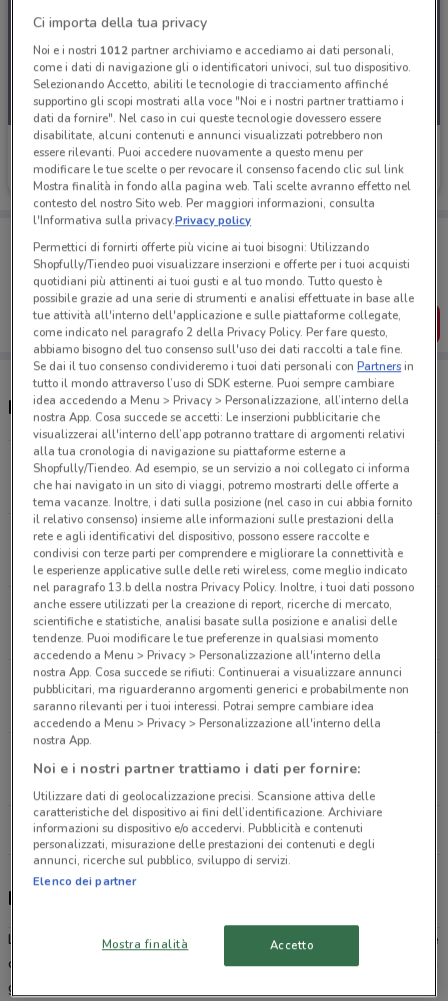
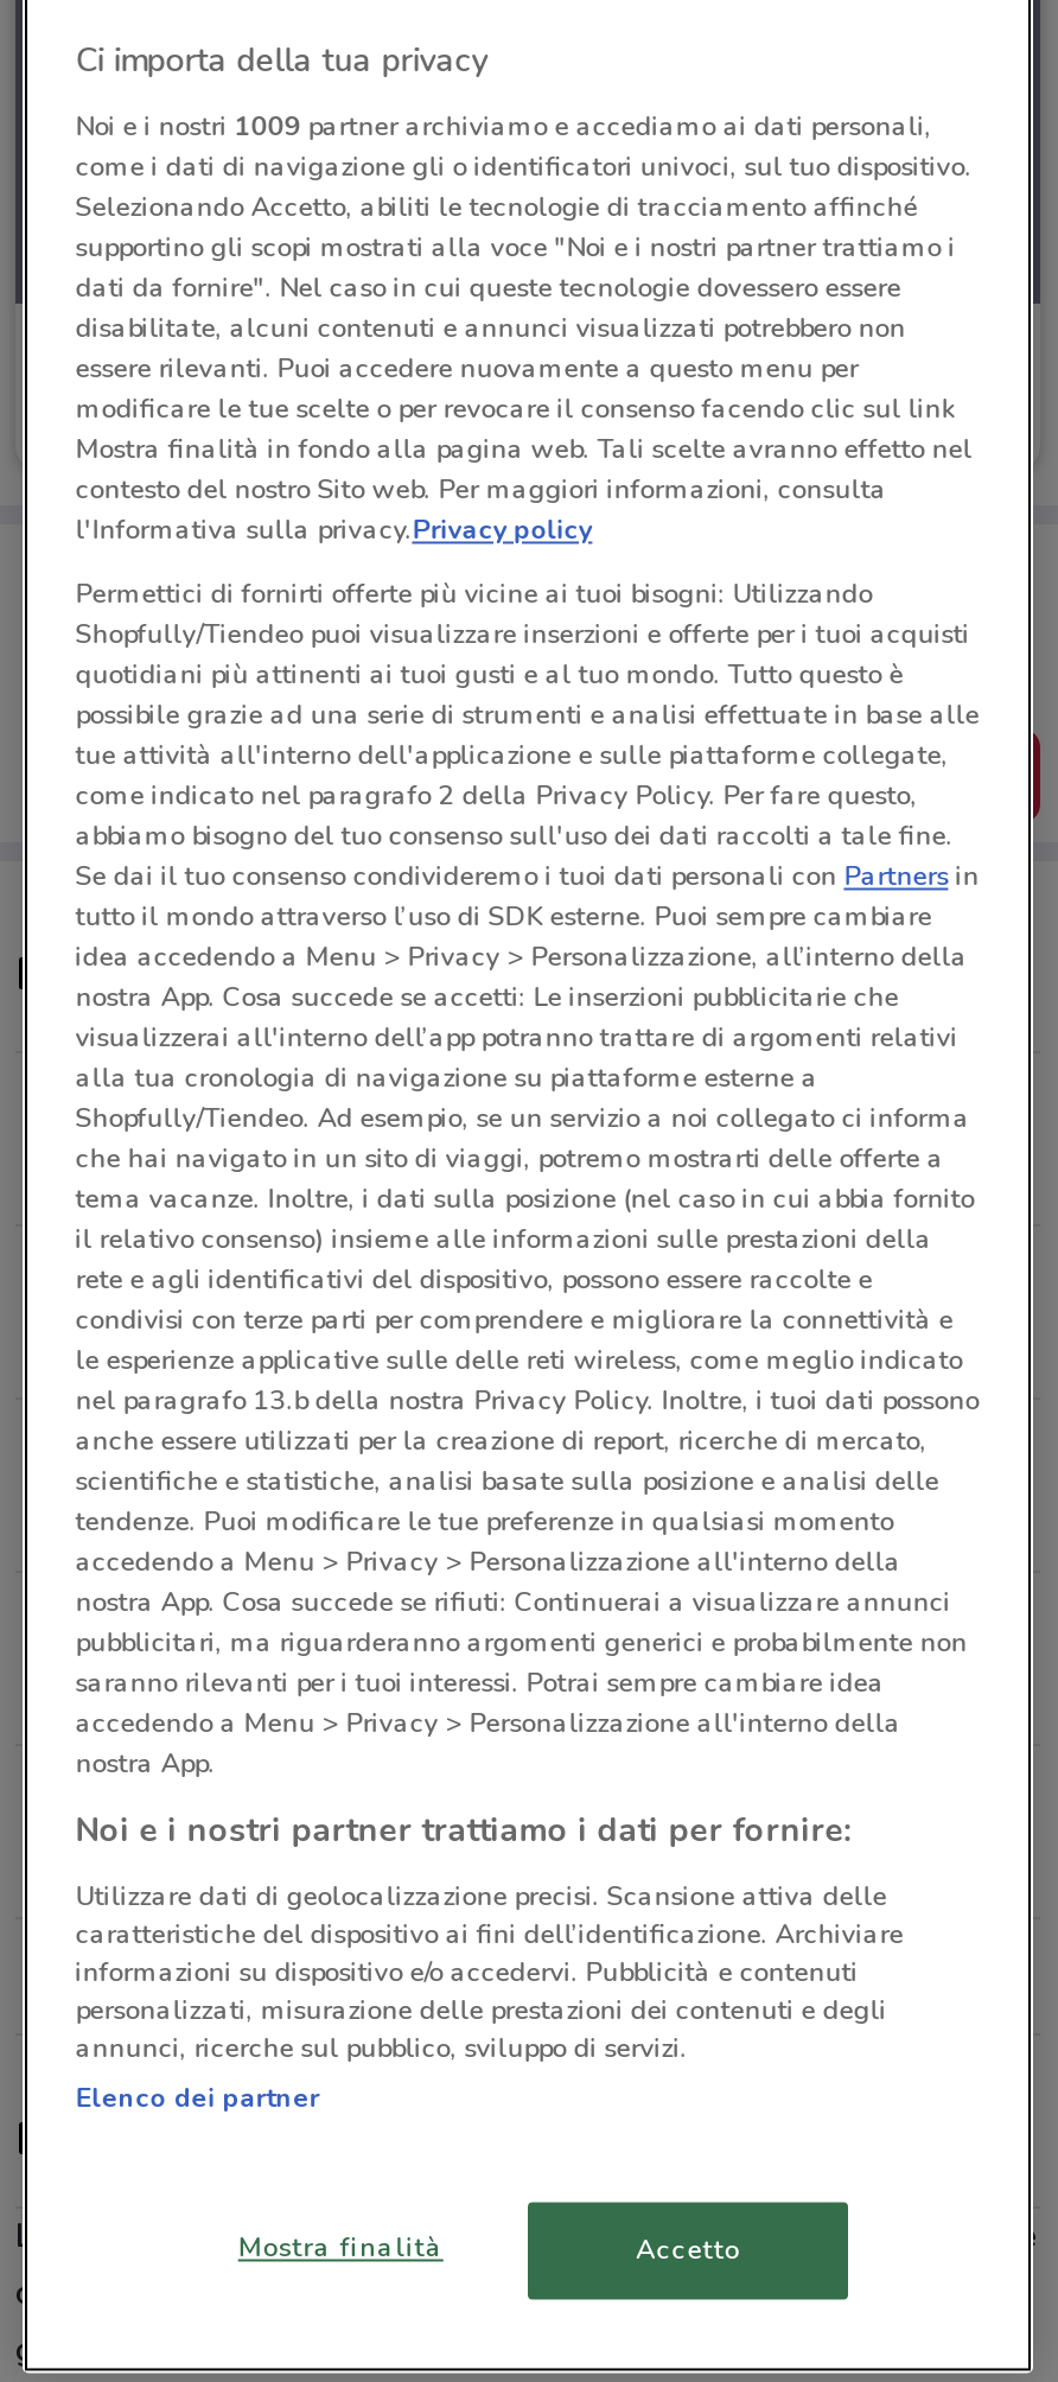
- Noi e i nostri 1012 partner archiviamo e accediamo ai dati personali,
+ Noi e i nostri 1009 partner archiviamo e accediamo ai dati personali,
